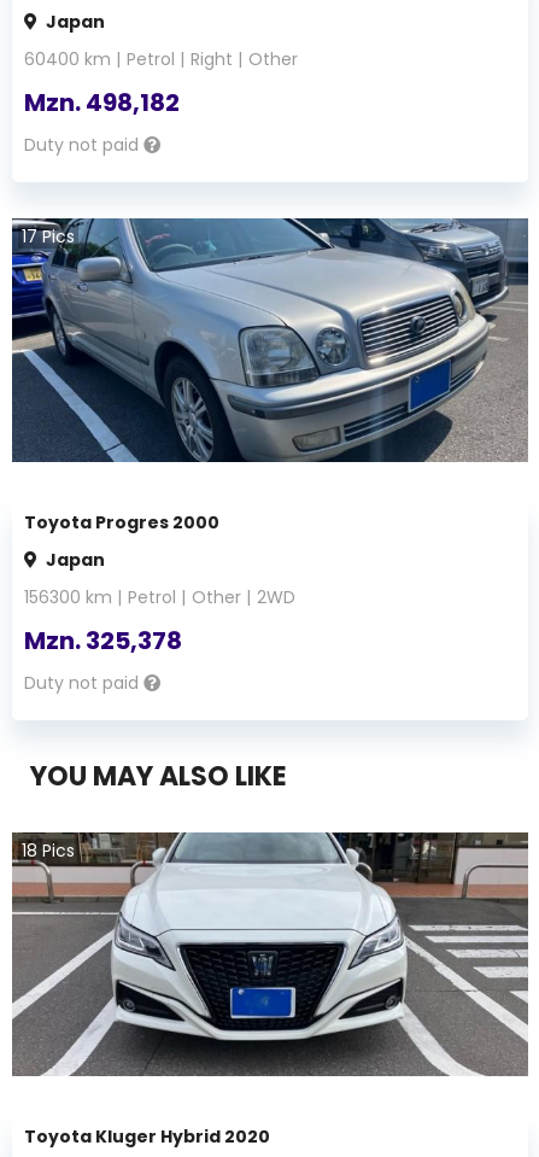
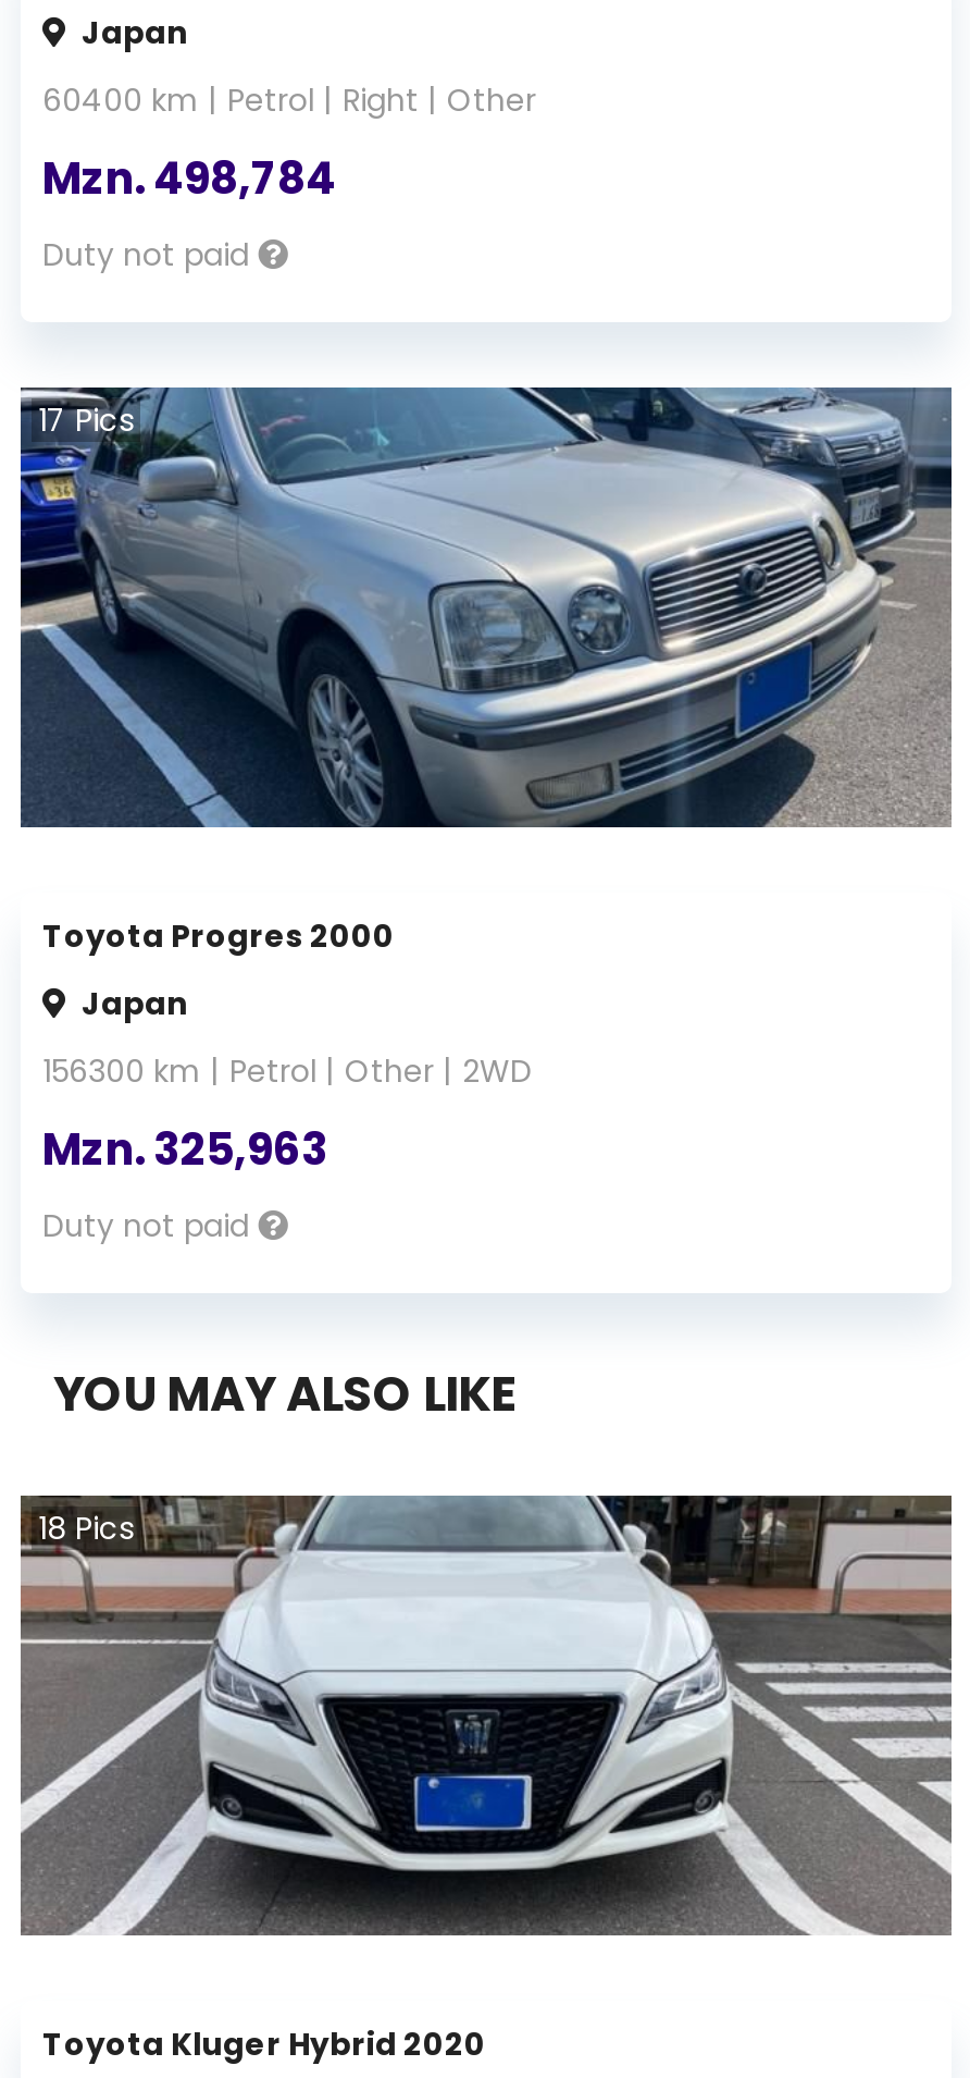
- Mzn. 498,182
+ Mzn. 498,784

- Mzn. 325,378
+ Mzn. 325,963
